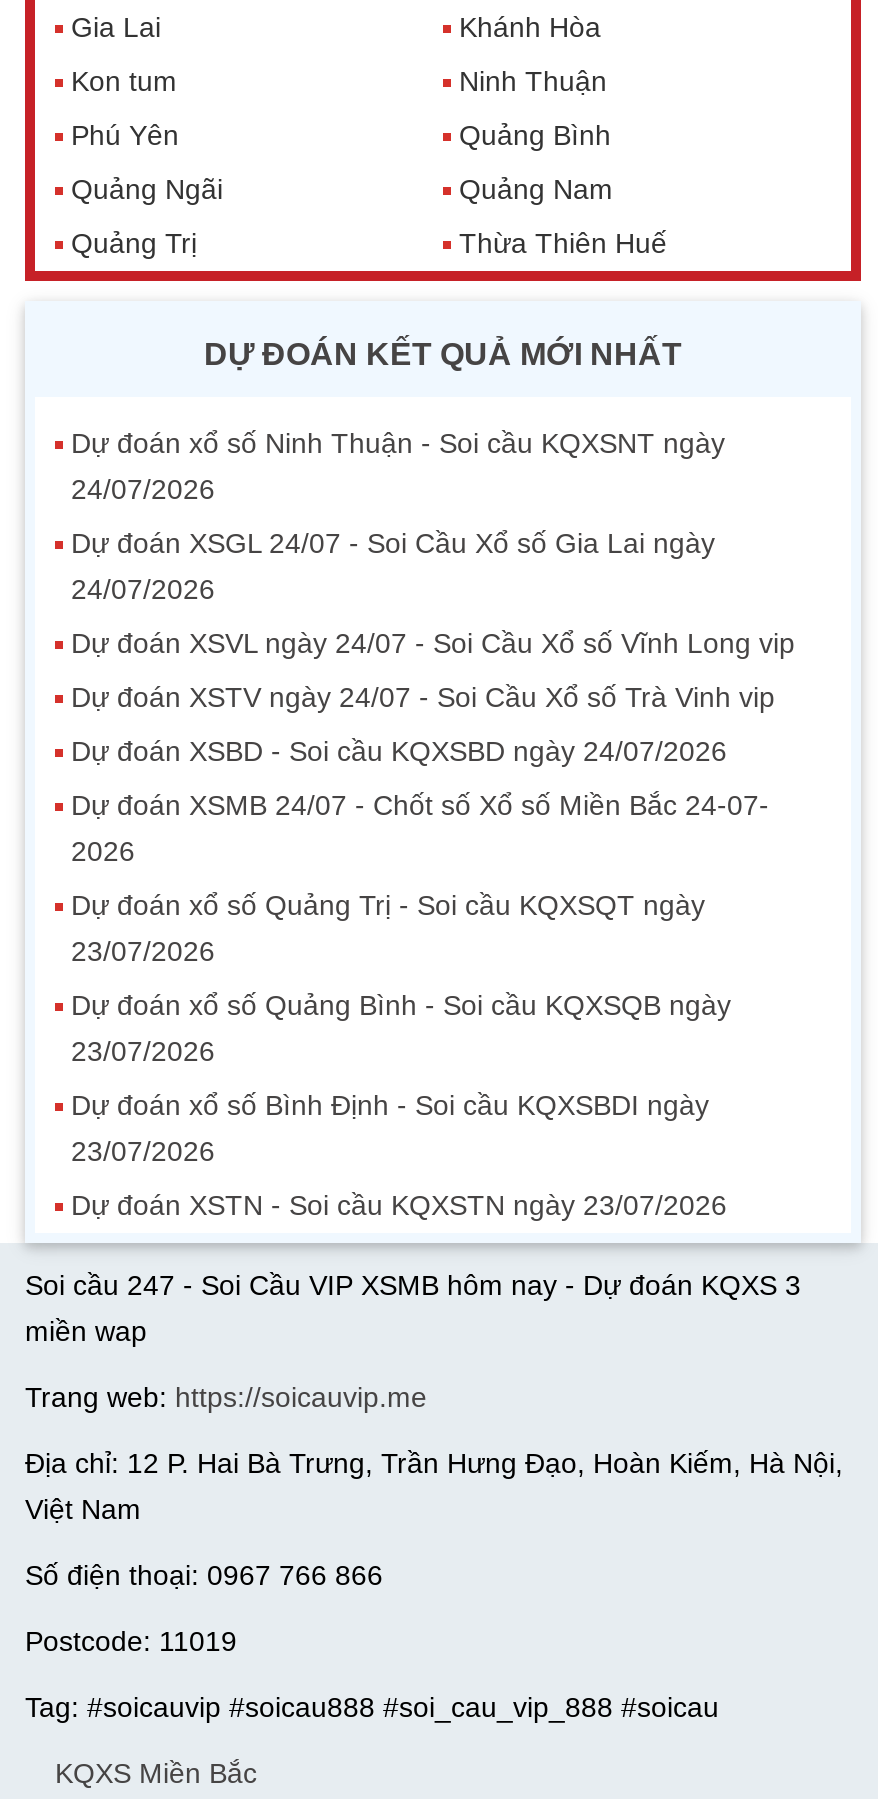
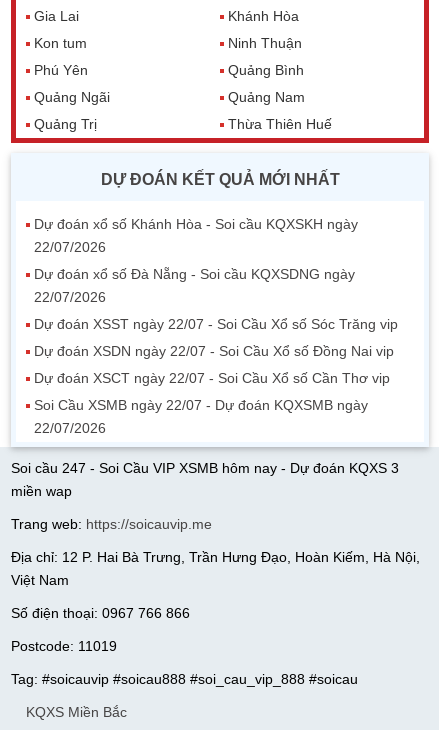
- Dự đoán xổ số Ninh Thuận - Soi cầu KQXSNT ngày
- 24/07/2026
- Dự đoán XSGL 24/07 - Soi Cầu Xổ số Gia Lai ngày
- 24/07/2026
- Dự đoán XSVL ngày 24/07 - Soi Cầu Xổ số Vĩnh Long vip
- Dự đoán XSTV ngày 24/07 - Soi Cầu Xổ số Trà Vinh vip
- Dự đoán XSBD - Soi cầu KQXSBD ngày 24/07/2026
- Dự đoán XSMB 24/07 - Chốt số Xổ số Miền Bắc 24-07-
- 2026
- Dự đoán xổ số Quảng Trị - Soi cầu KQXSQT ngày
- 23/07/2026
- Dự đoán xổ số Quảng Bình - Soi cầu KQXSQB ngày
- 23/07/2026
- Dự đoán xổ số Bình Định - Soi cầu KQXSBDI ngày
- 23/07/2026
- Dự đoán XSTN - Soi cầu KQXSTN ngày 23/07/2026
+ Dự đoán xổ số Khánh Hòa - Soi cầu KQXSKH ngày
+ 22/07/2026
+ Dự đoán xổ số Đà Nẵng - Soi cầu KQXSDNG ngày
+ 22/07/2026
+ Dự đoán XSST ngày 22/07 - Soi Cầu Xổ số Sóc Trăng vip
+ Dự đoán XSDN ngày 22/07 - Soi Cầu Xổ số Đồng Nai vip
+ Dự đoán XSCT ngày 22/07 - Soi Cầu Xổ số Cần Thơ vip
+ Soi Cầu XSMB ngày 22/07 - Dự đoán KQXSMB ngày
+ 22/07/2026
